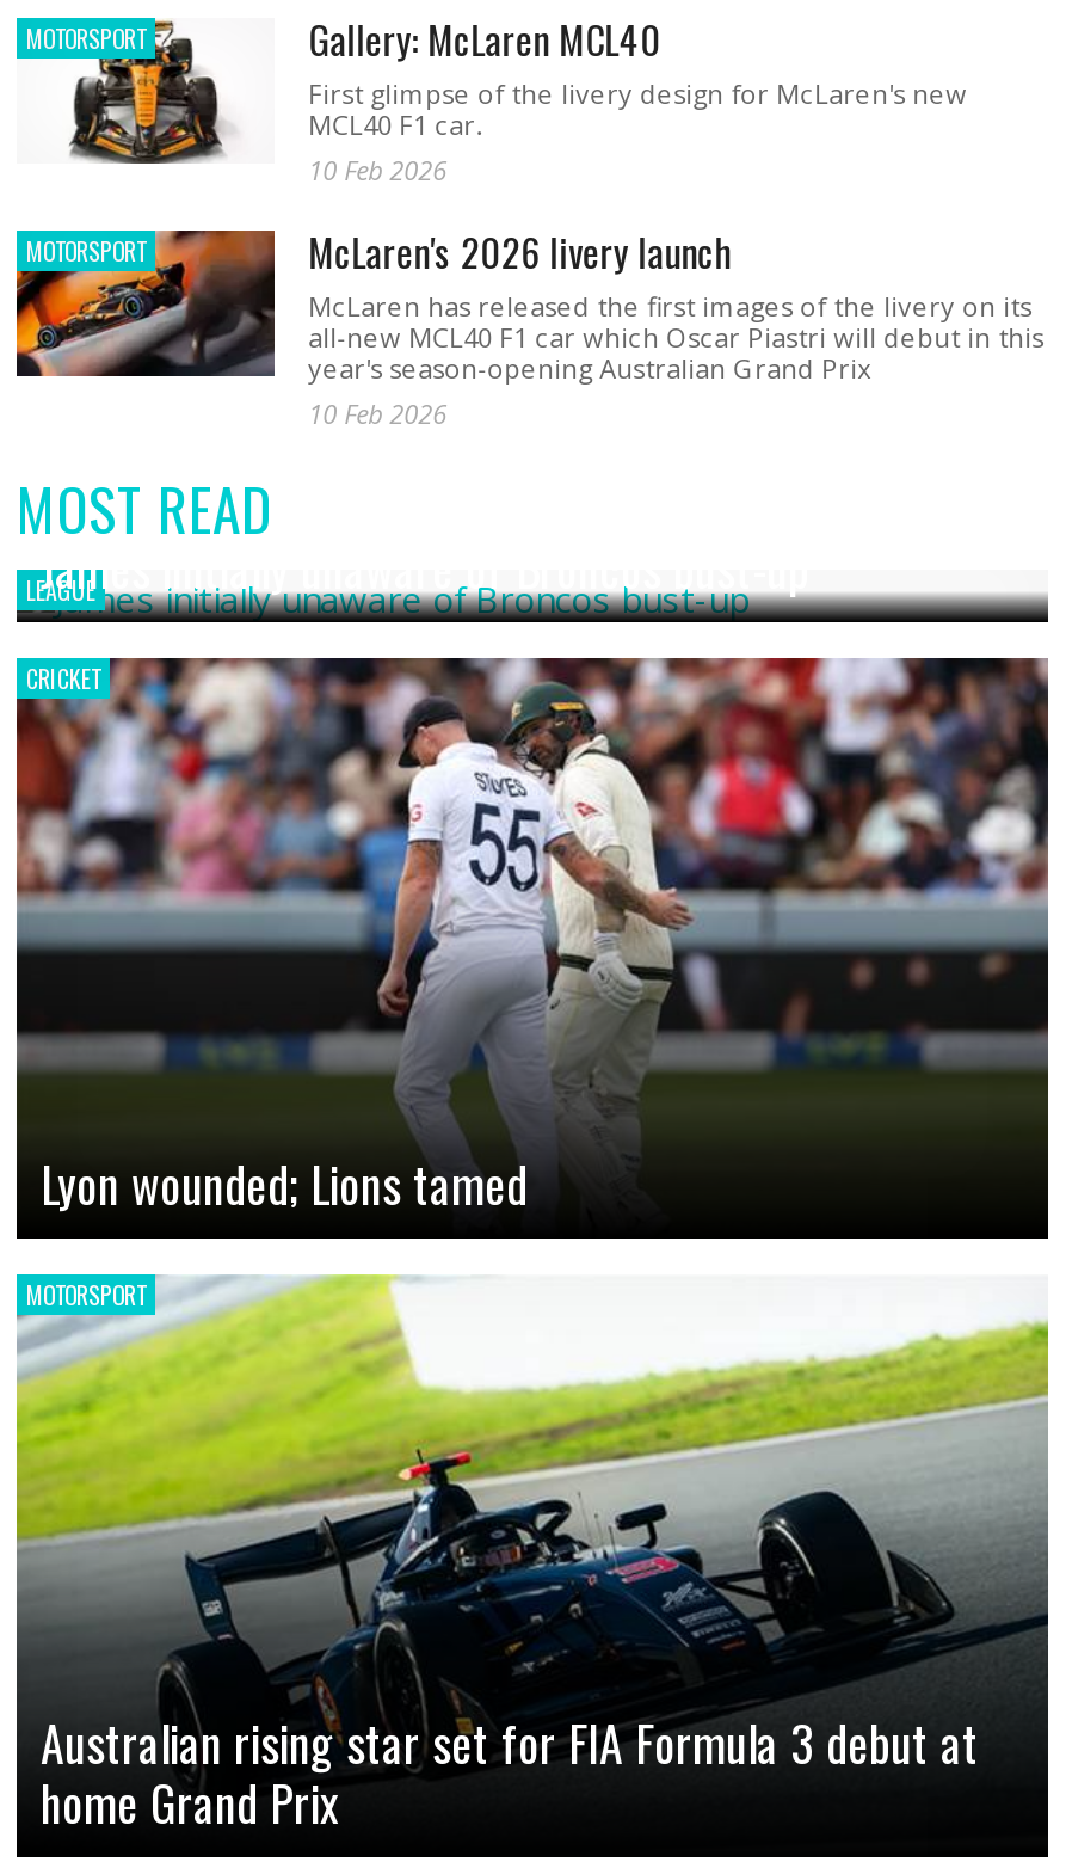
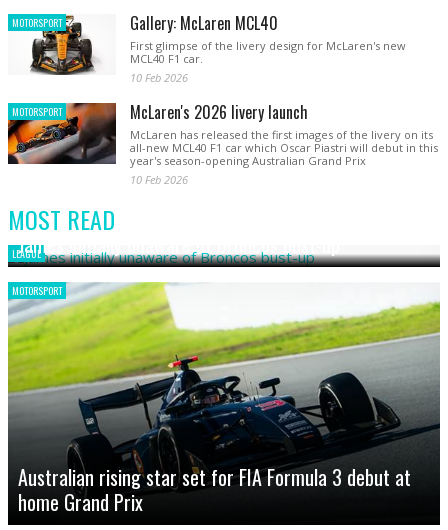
- [image]
- CRICKET

- Lyon wounded; Lions tamed
